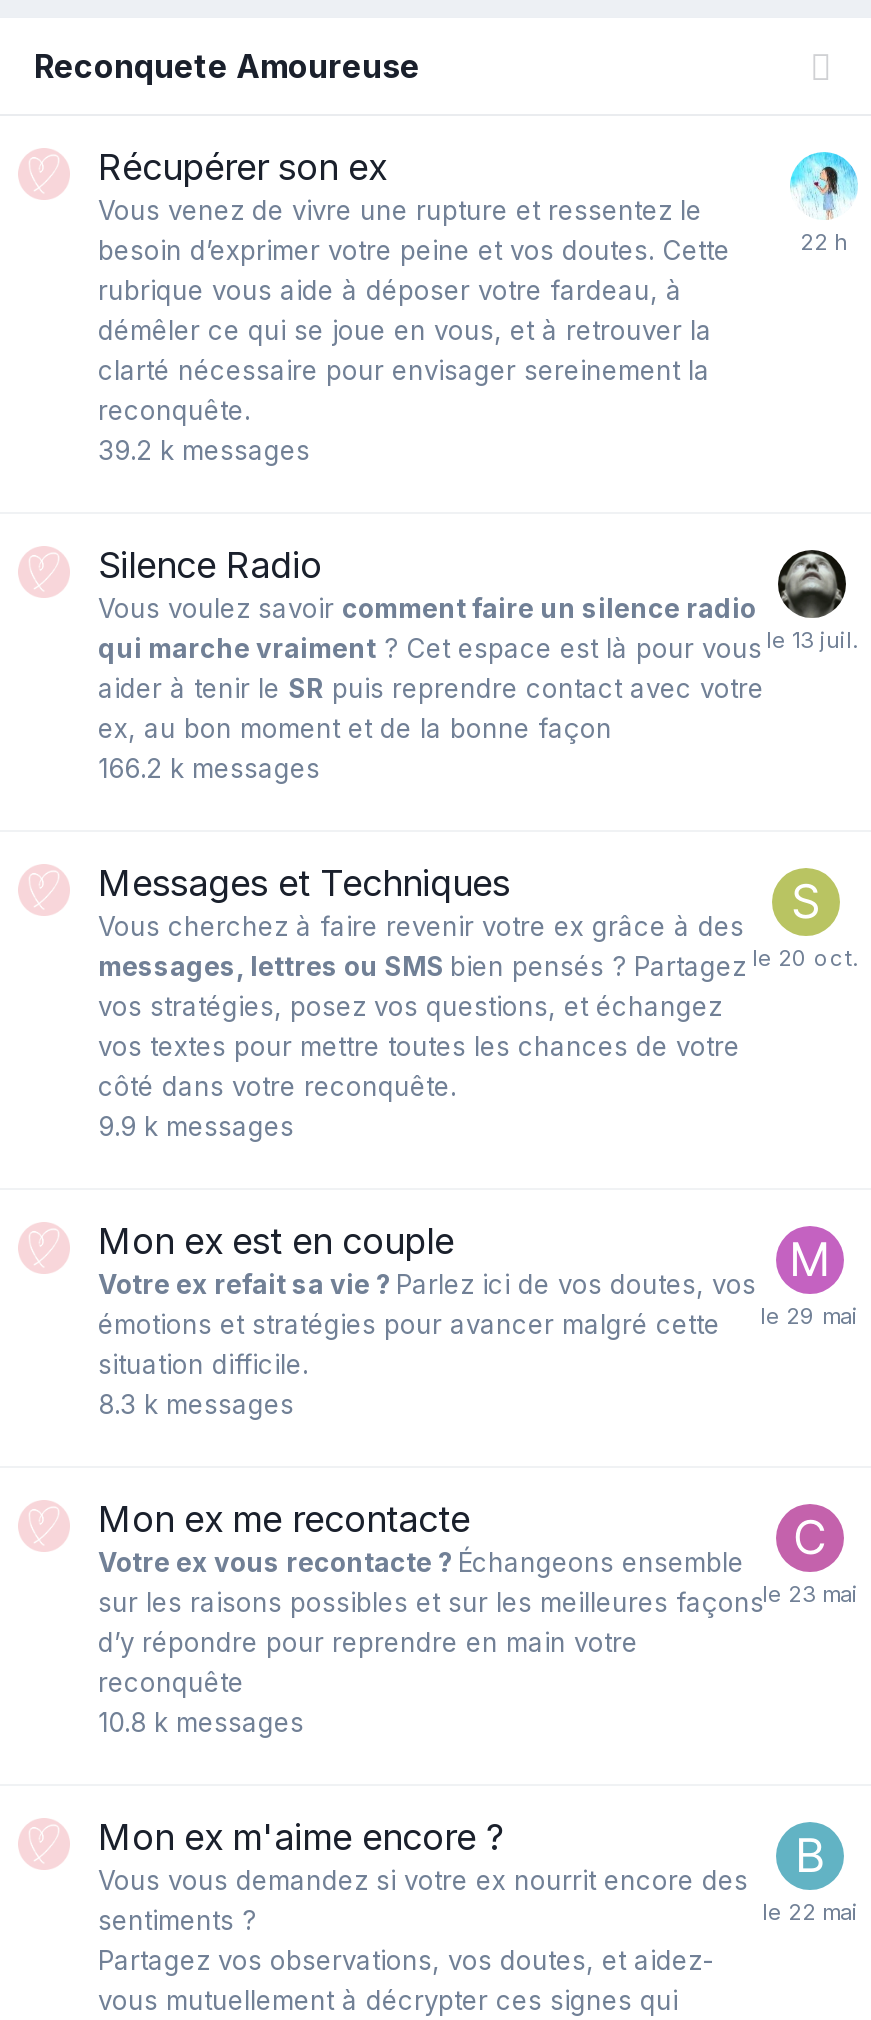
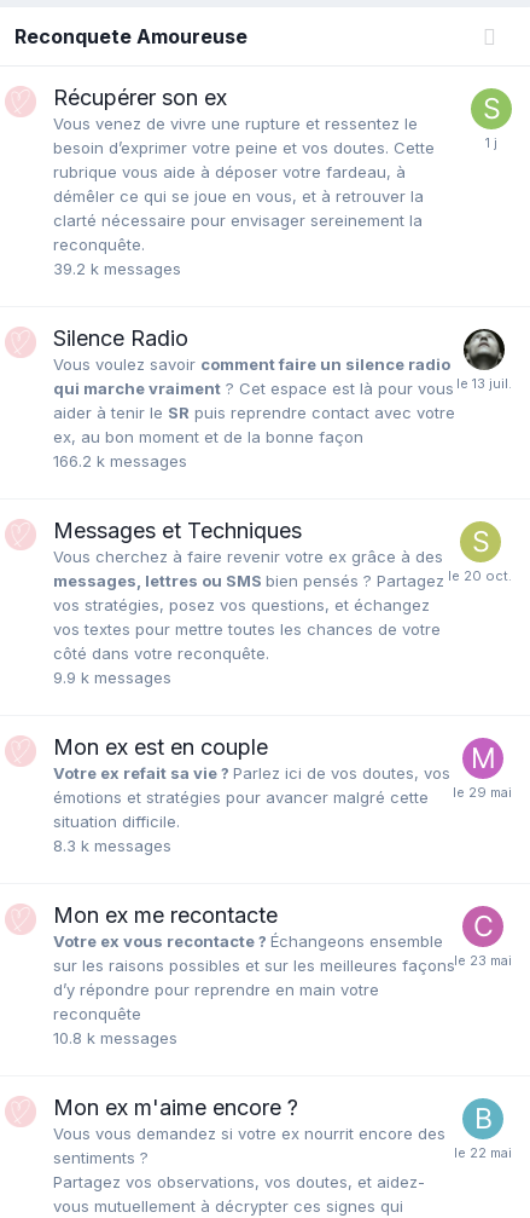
- [image]
+ [image]
